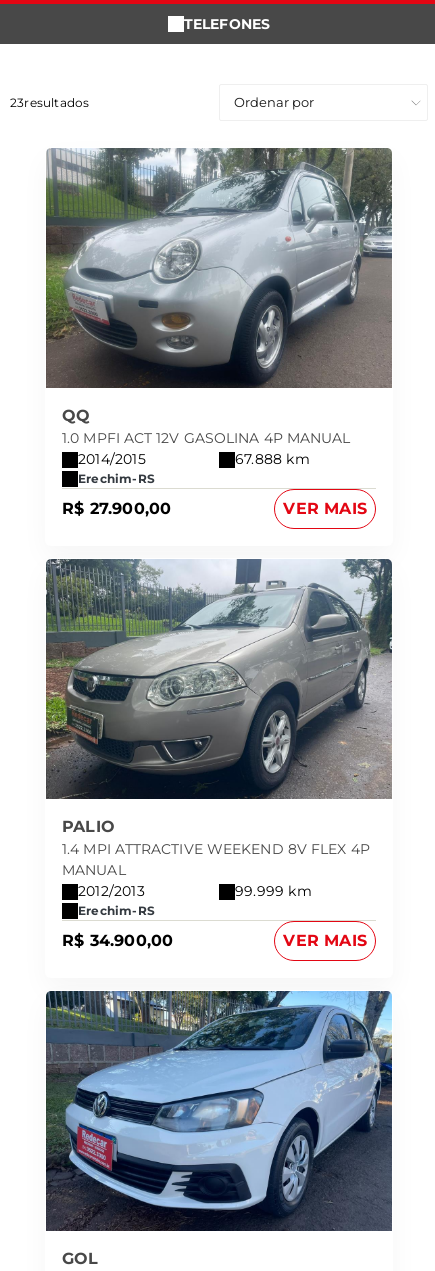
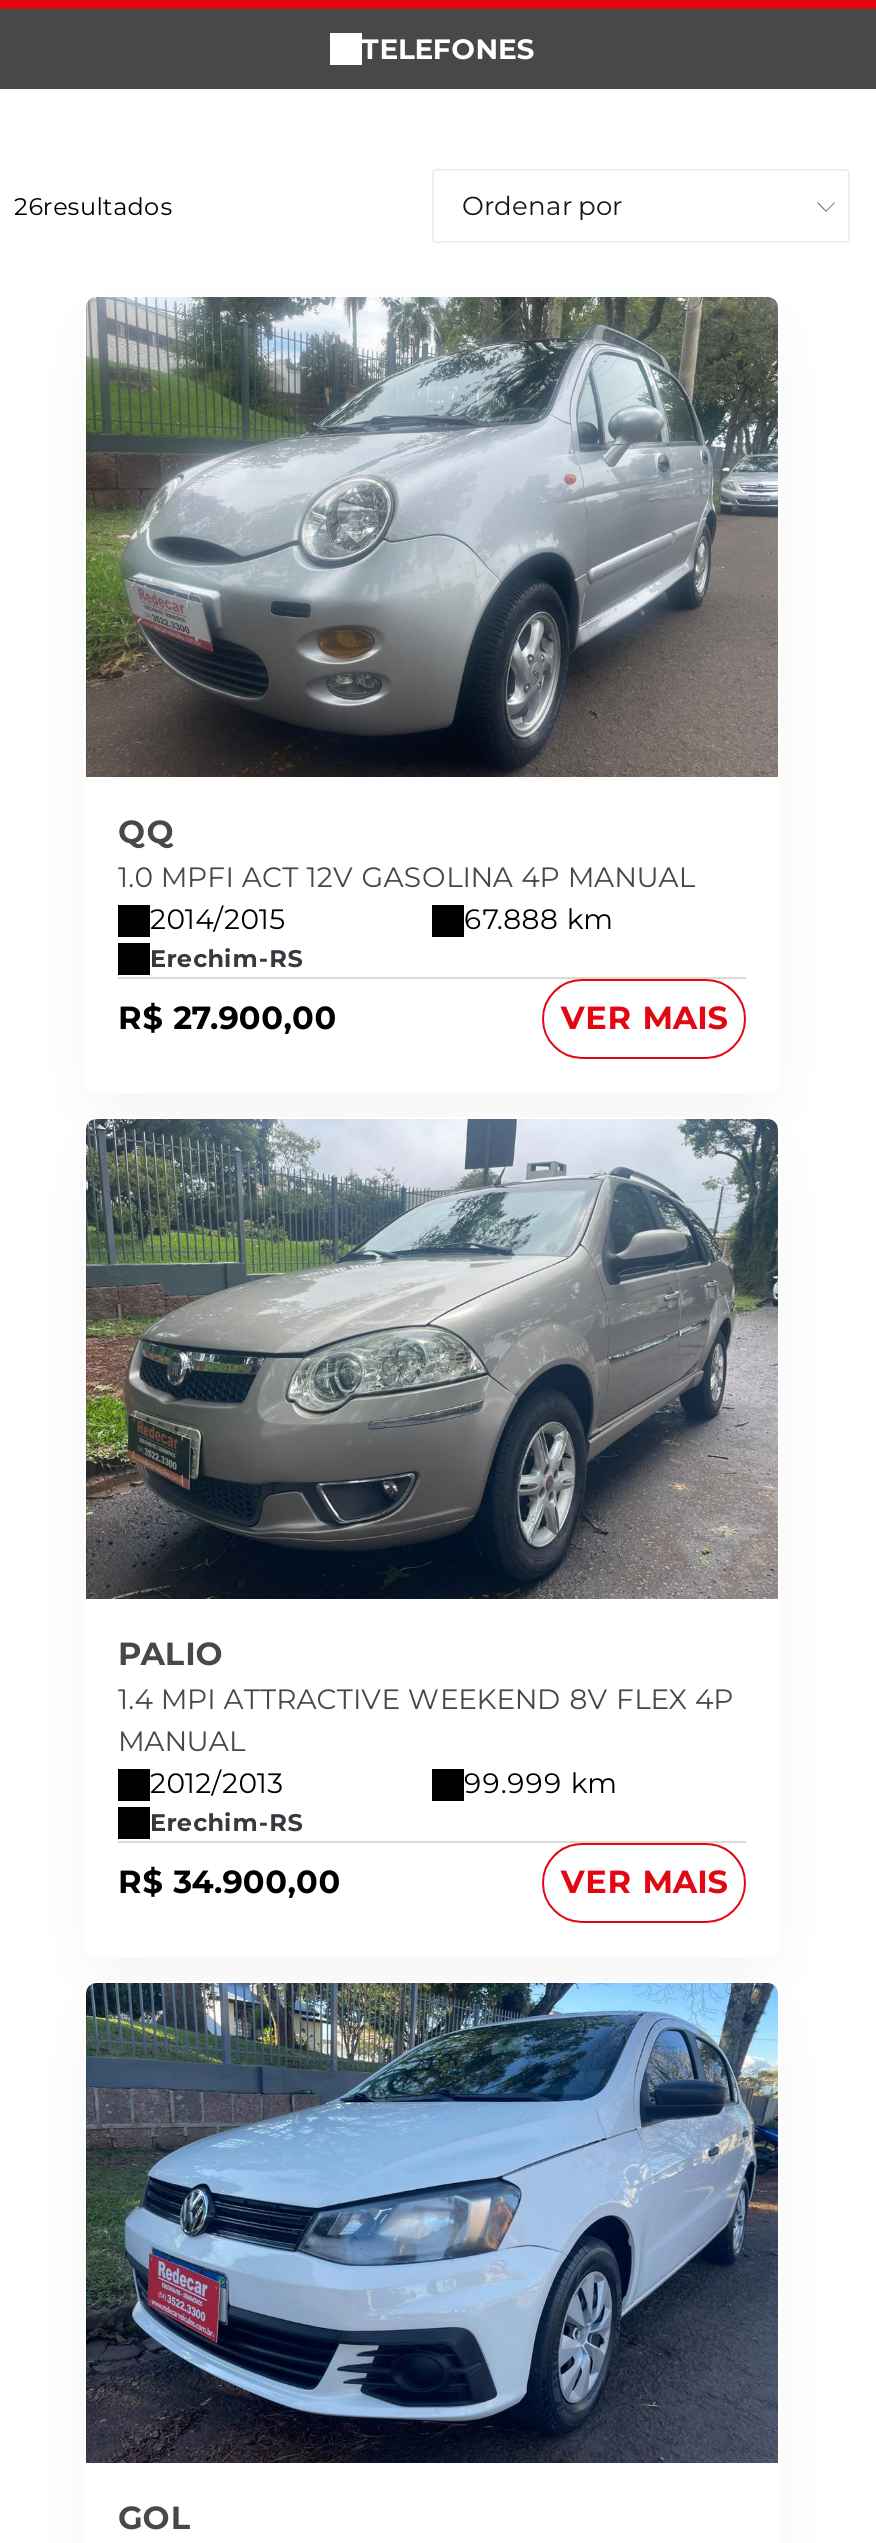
- 23resultados
+ 26resultados
